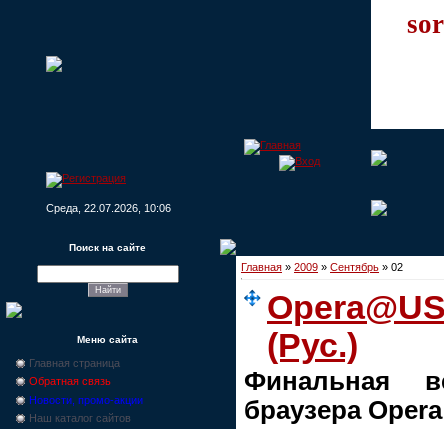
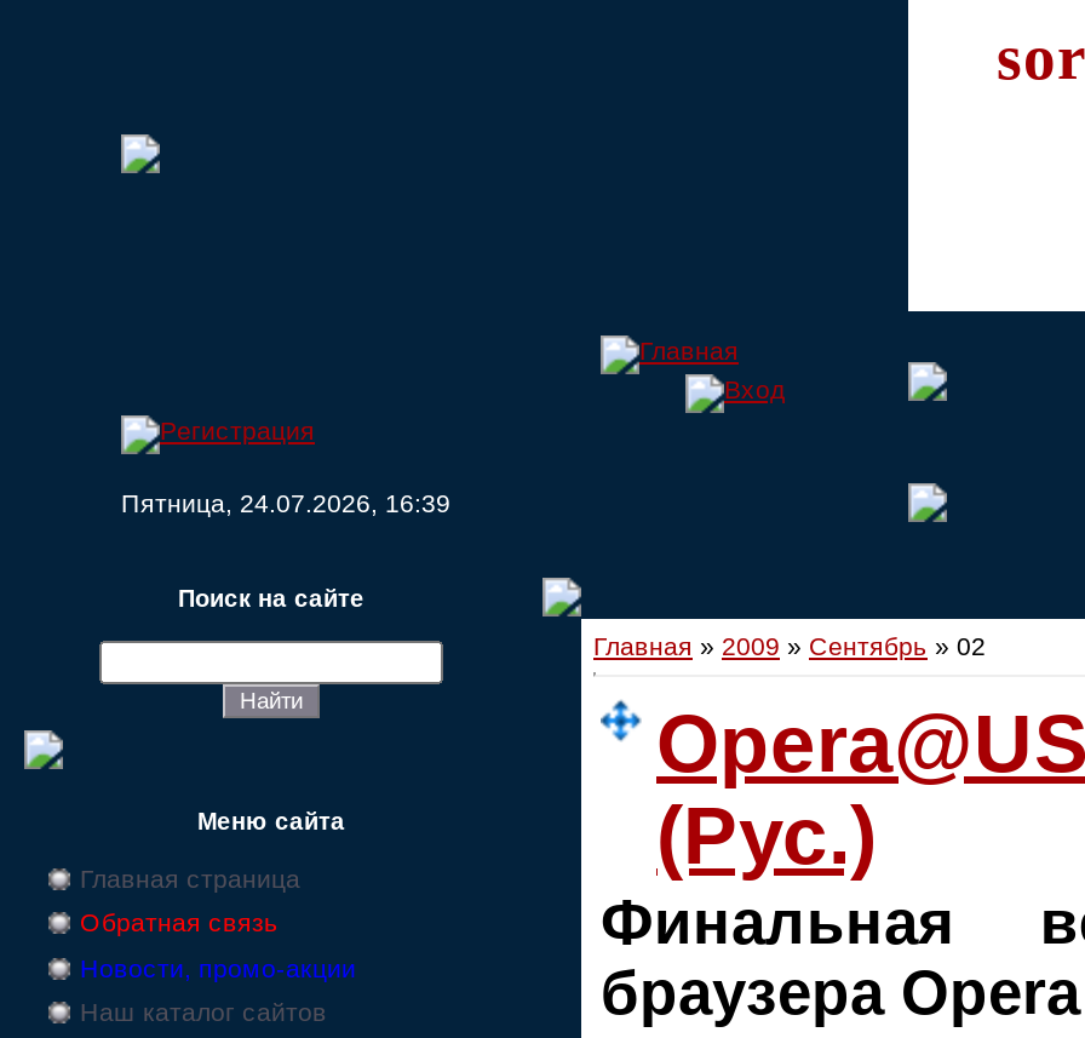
- Среда, 22.07.2026, 10:06
+ Пятница, 24.07.2026, 16:39
